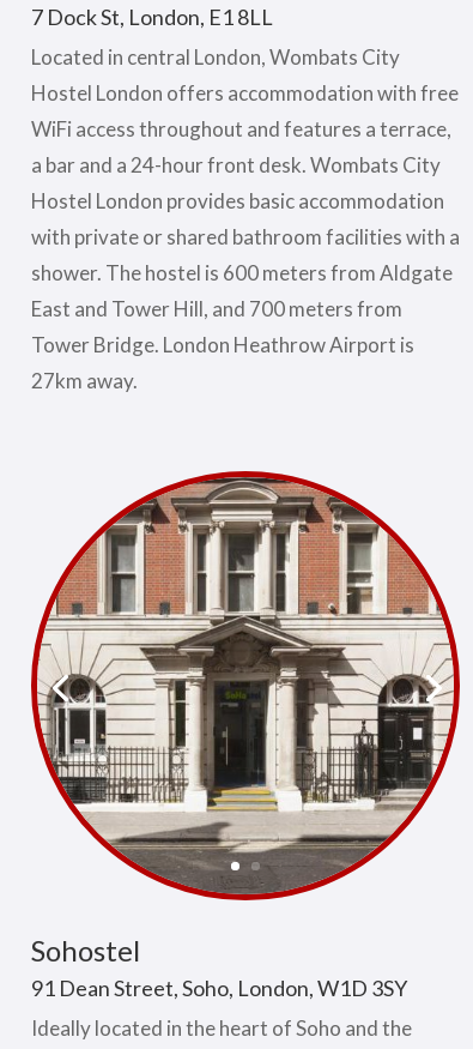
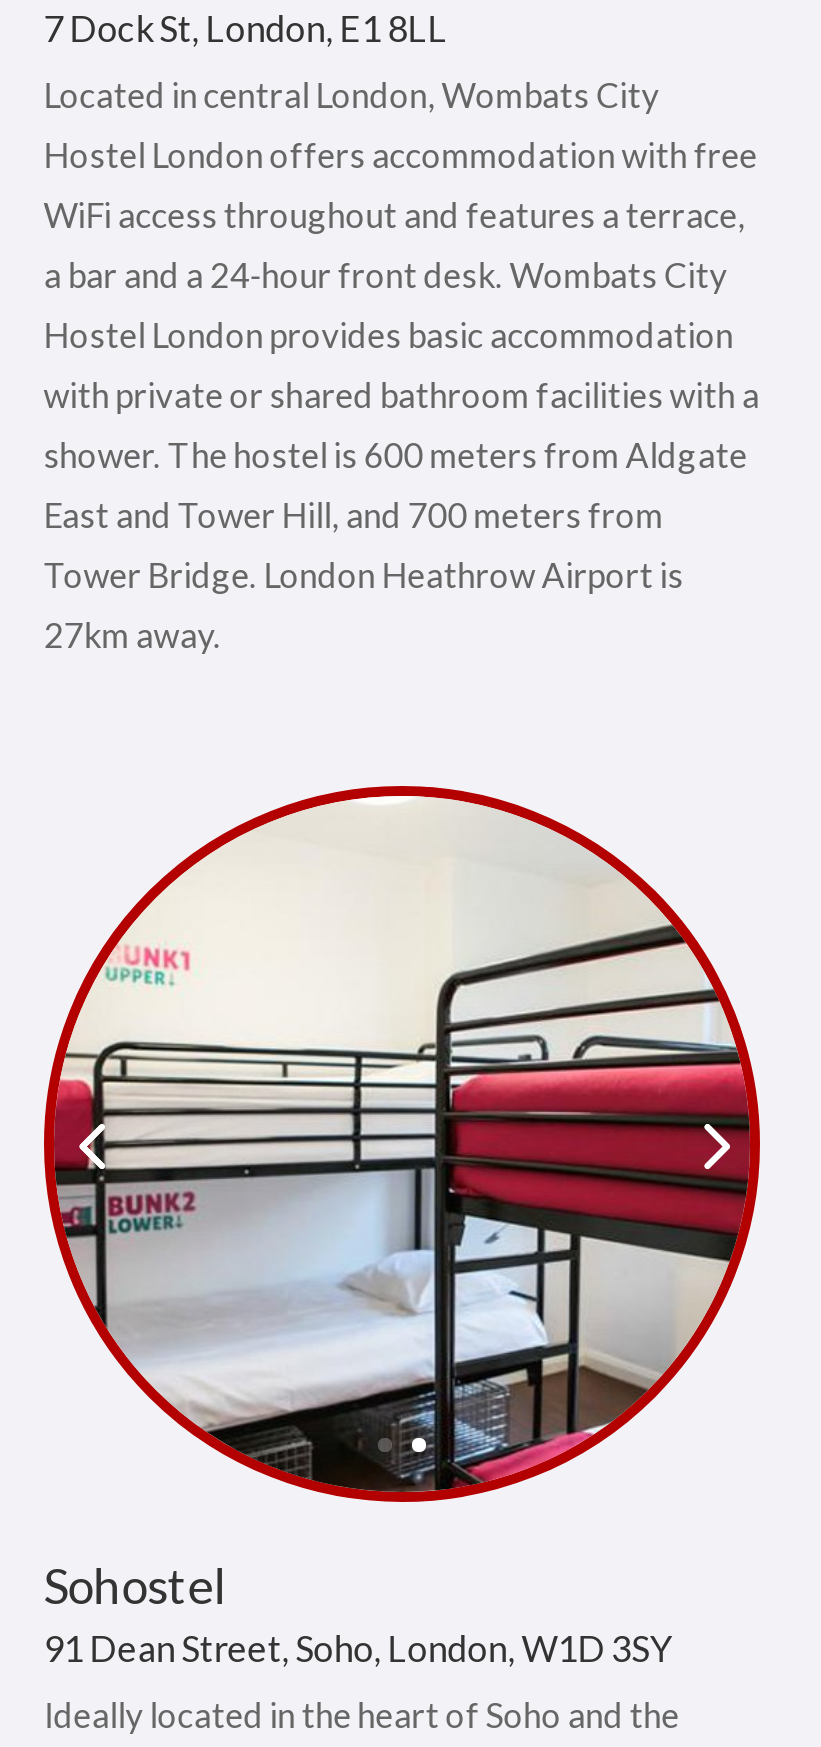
- [image]
+ [image]
